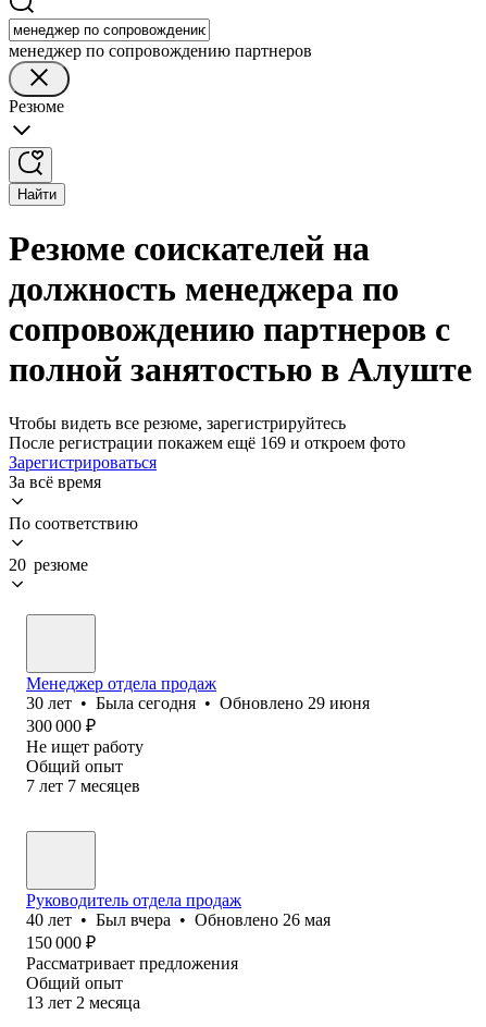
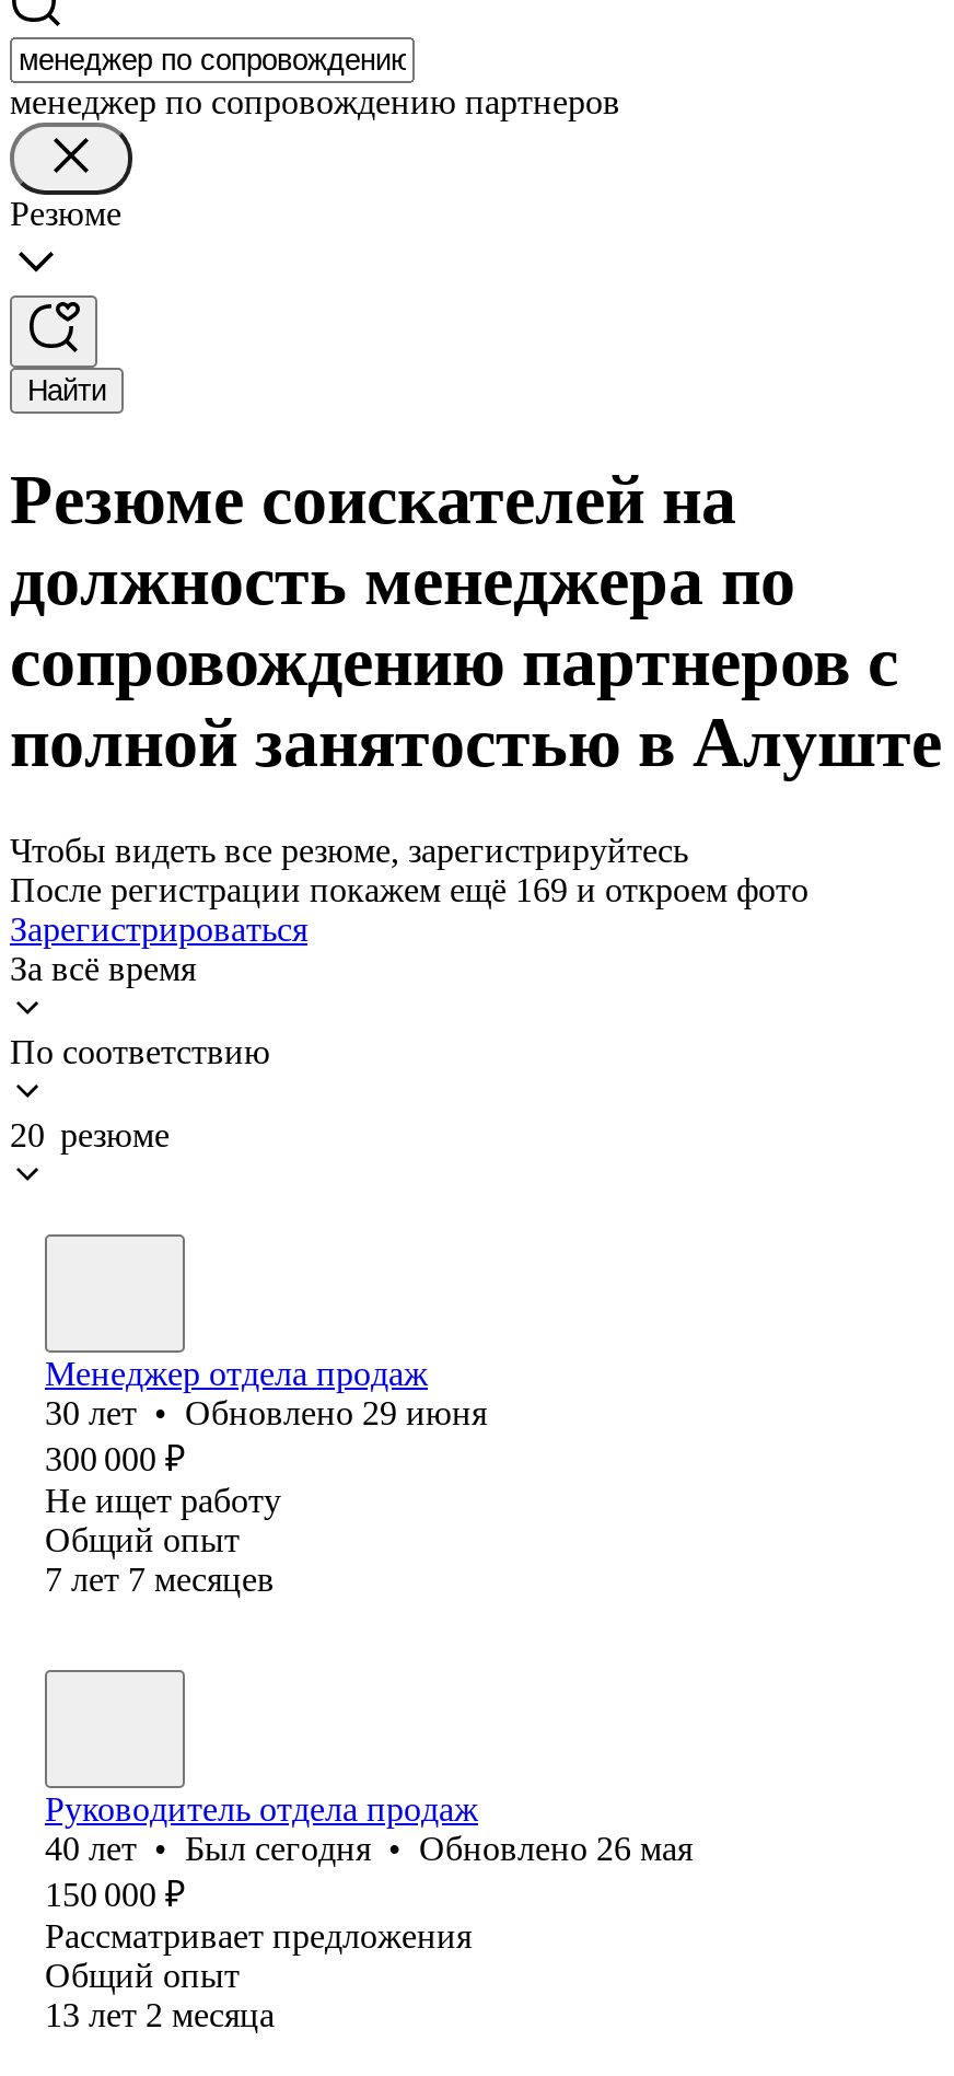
- 30 лет • Была сегодня • Обновлено 29 июня
+ 30 лет • Обновлено 29 июня

- 40 лет • Был вчера • Обновлено 26 мая
+ 40 лет • Был сегодня • Обновлено 26 мая
